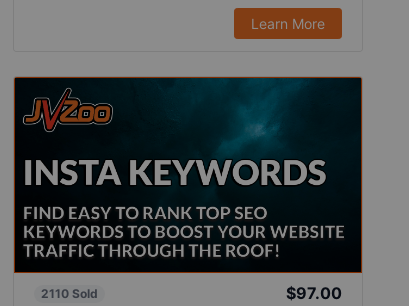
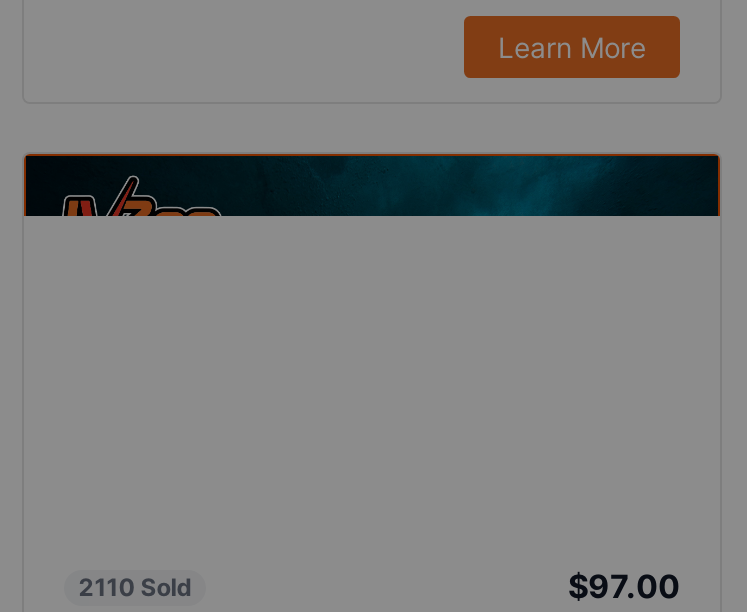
- [image]
